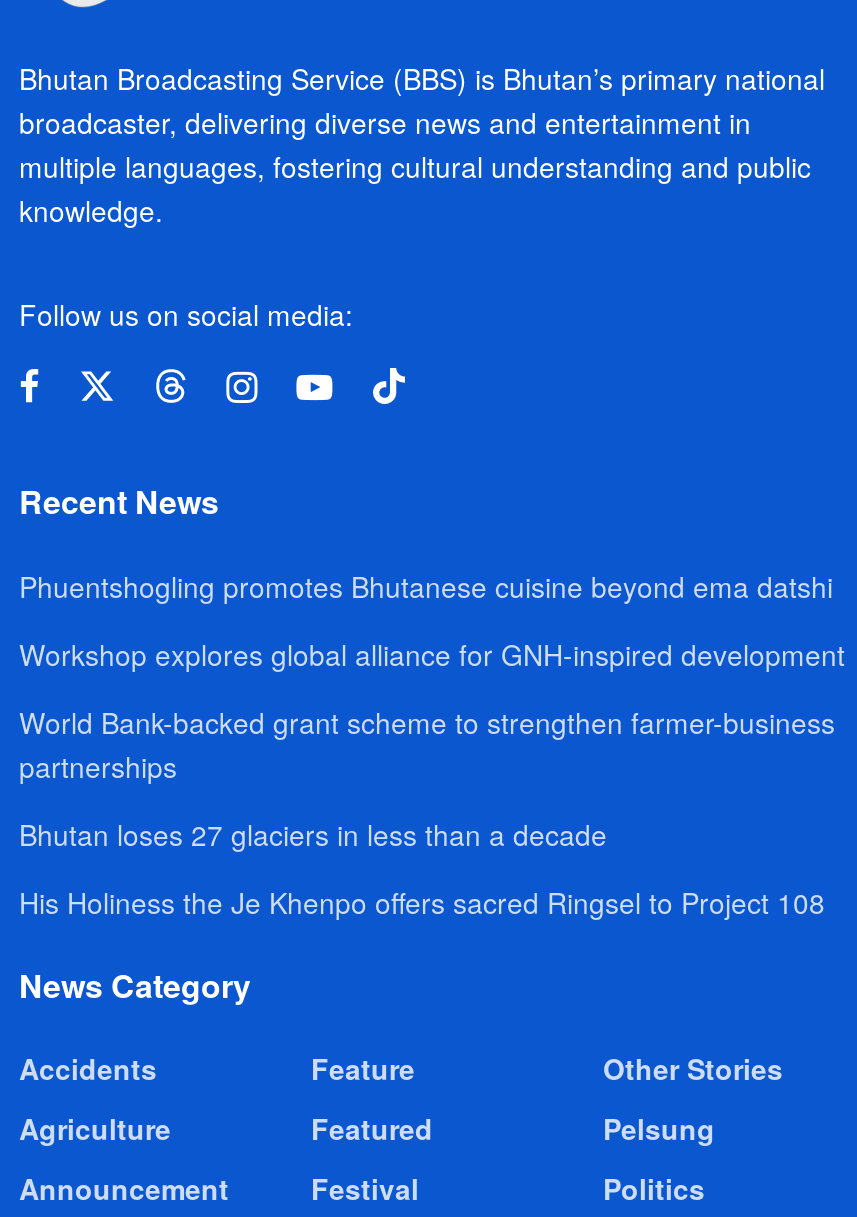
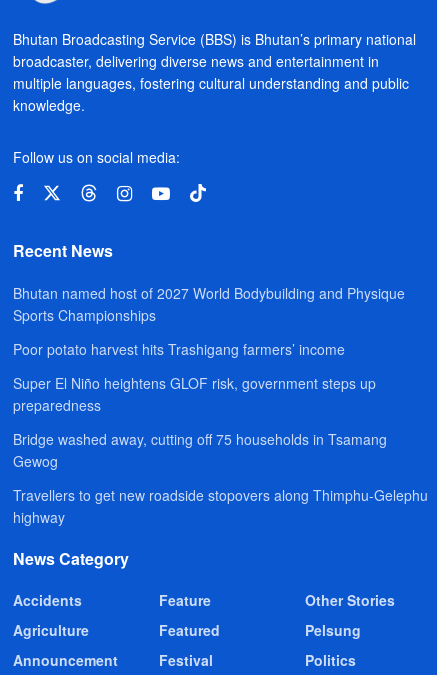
- Phuentshogling promotes Bhutanese cuisine beyond ema datshi
+ Bhutan named host of 2027 World Bodybuilding and Physique
+ Sports Championships

- Workshop explores global alliance for GNH-inspired development
+ Poor potato harvest hits Trashigang farmers’ income

- World Bank-backed grant scheme to strengthen farmer-business
- partnerships
+ Super El Niño heightens GLOF risk, government steps up
+ preparedness

- Bhutan loses 27 glaciers in less than a decade
+ Bridge washed away, cutting off 75 households in Tsamang
+ Gewog

- His Holiness the Je Khenpo offers sacred Ringsel to Project 108
+ Travellers to get new roadside stopovers along Thimphu-Gelephu
+ highway
